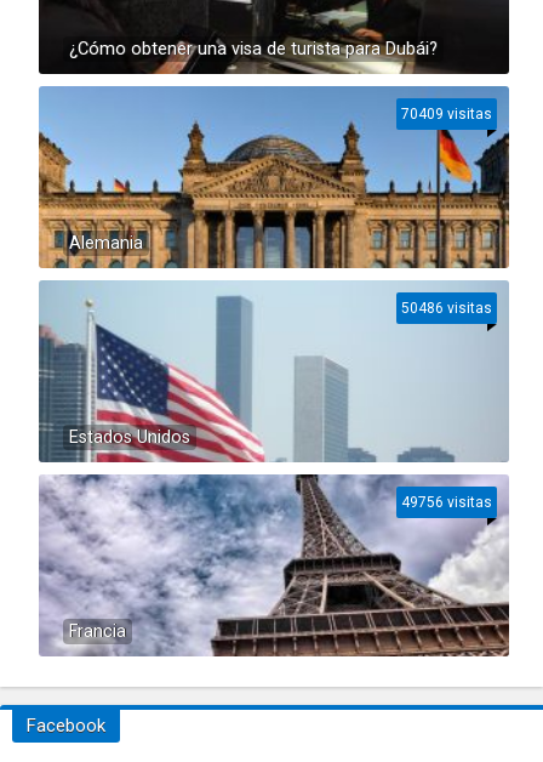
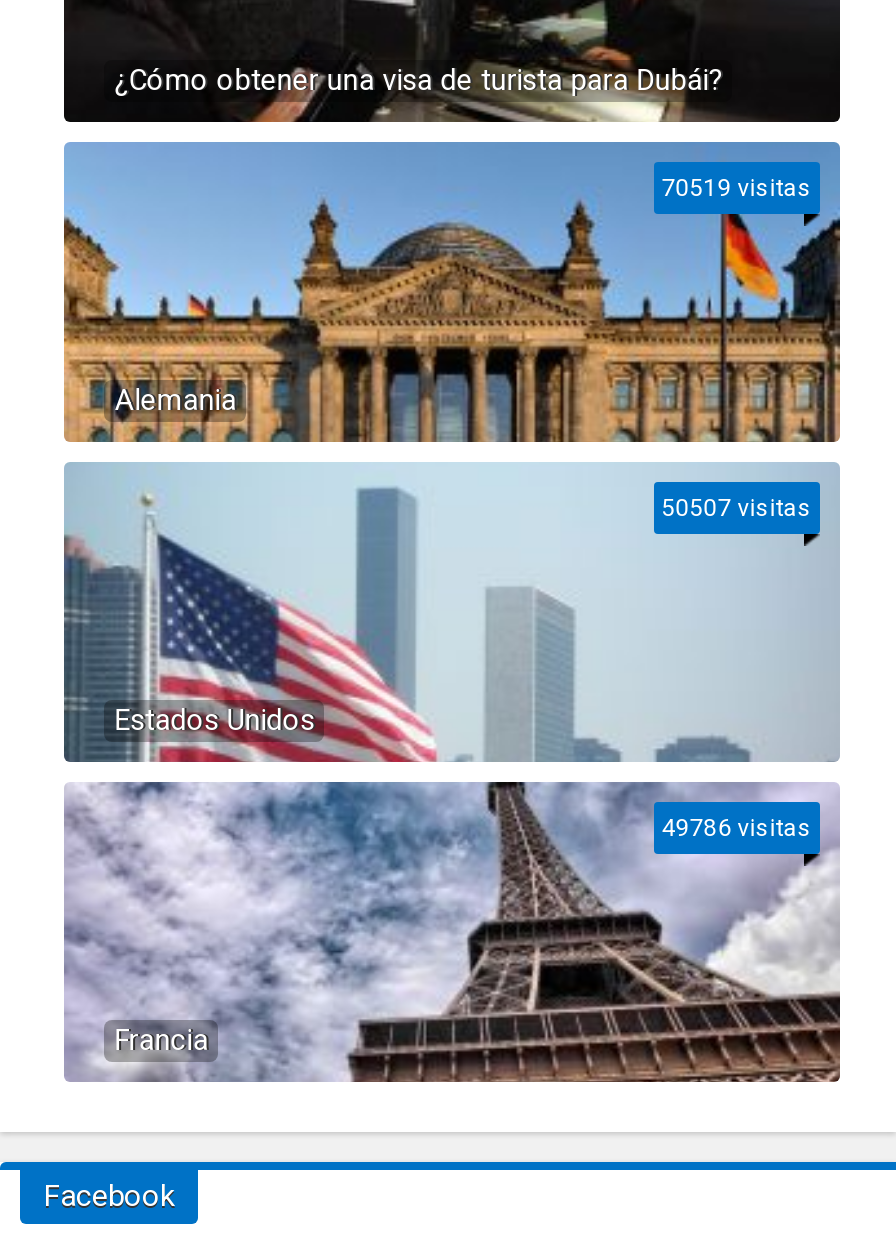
- 70409 visitas
+ 70519 visitas

- 50486 visitas
+ 50507 visitas

- 49756 visitas
+ 49786 visitas
